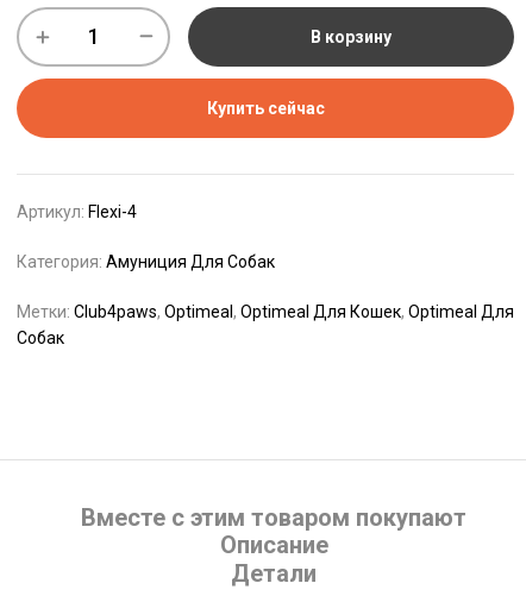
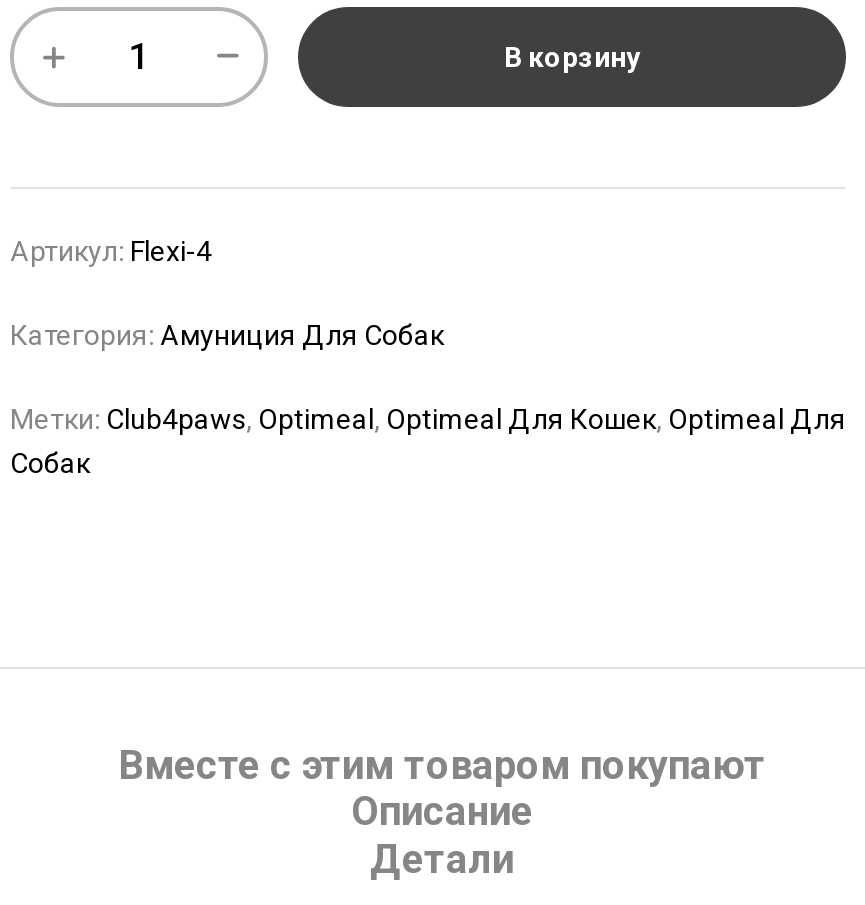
- Купить сейчас
